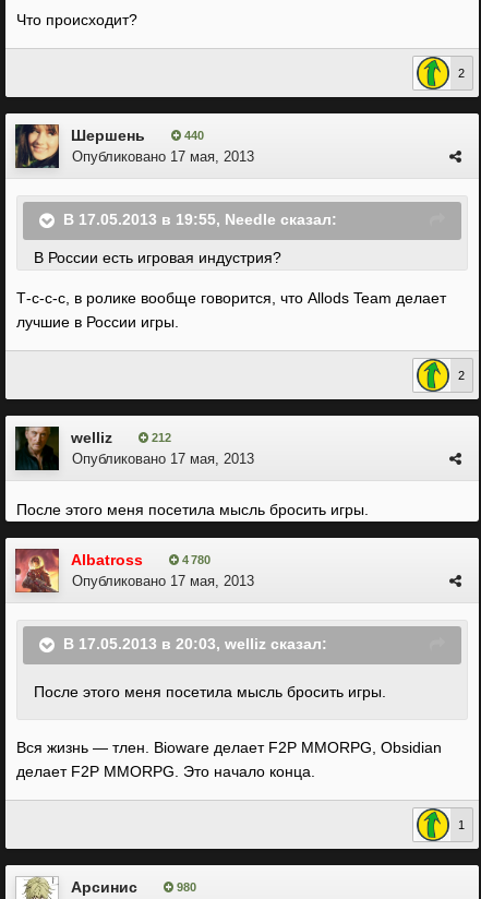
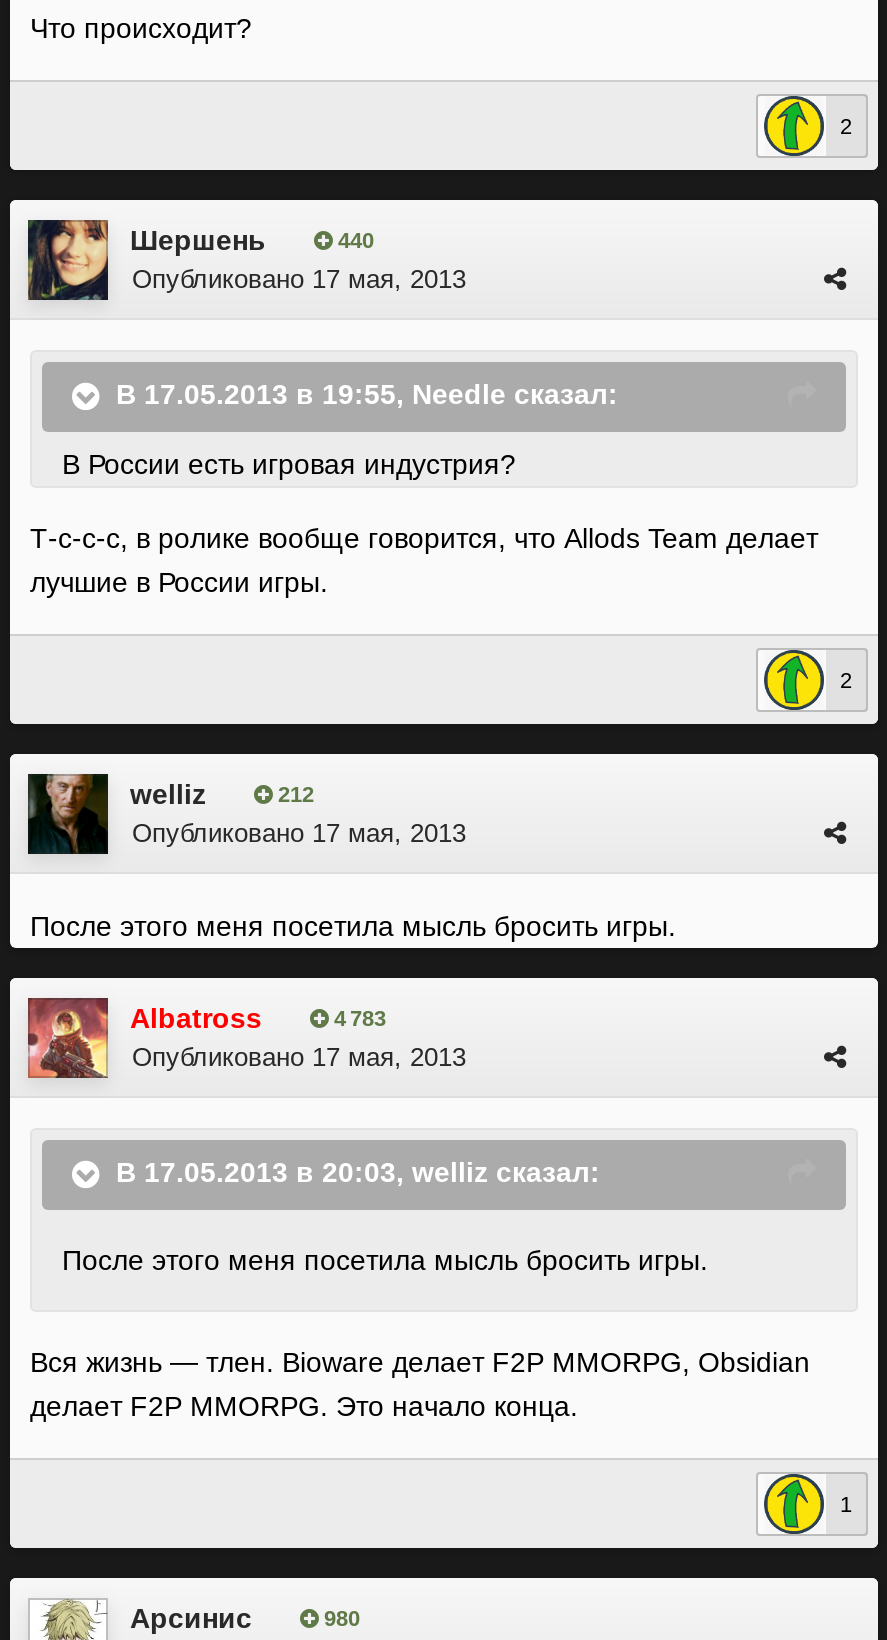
- 4 780
+ 4 783
